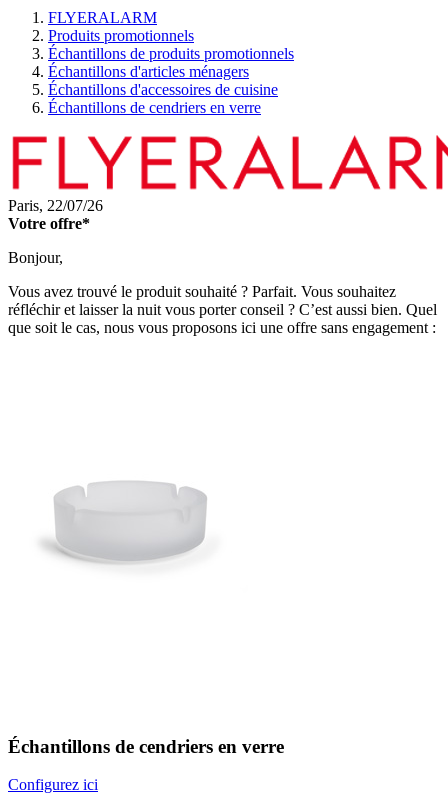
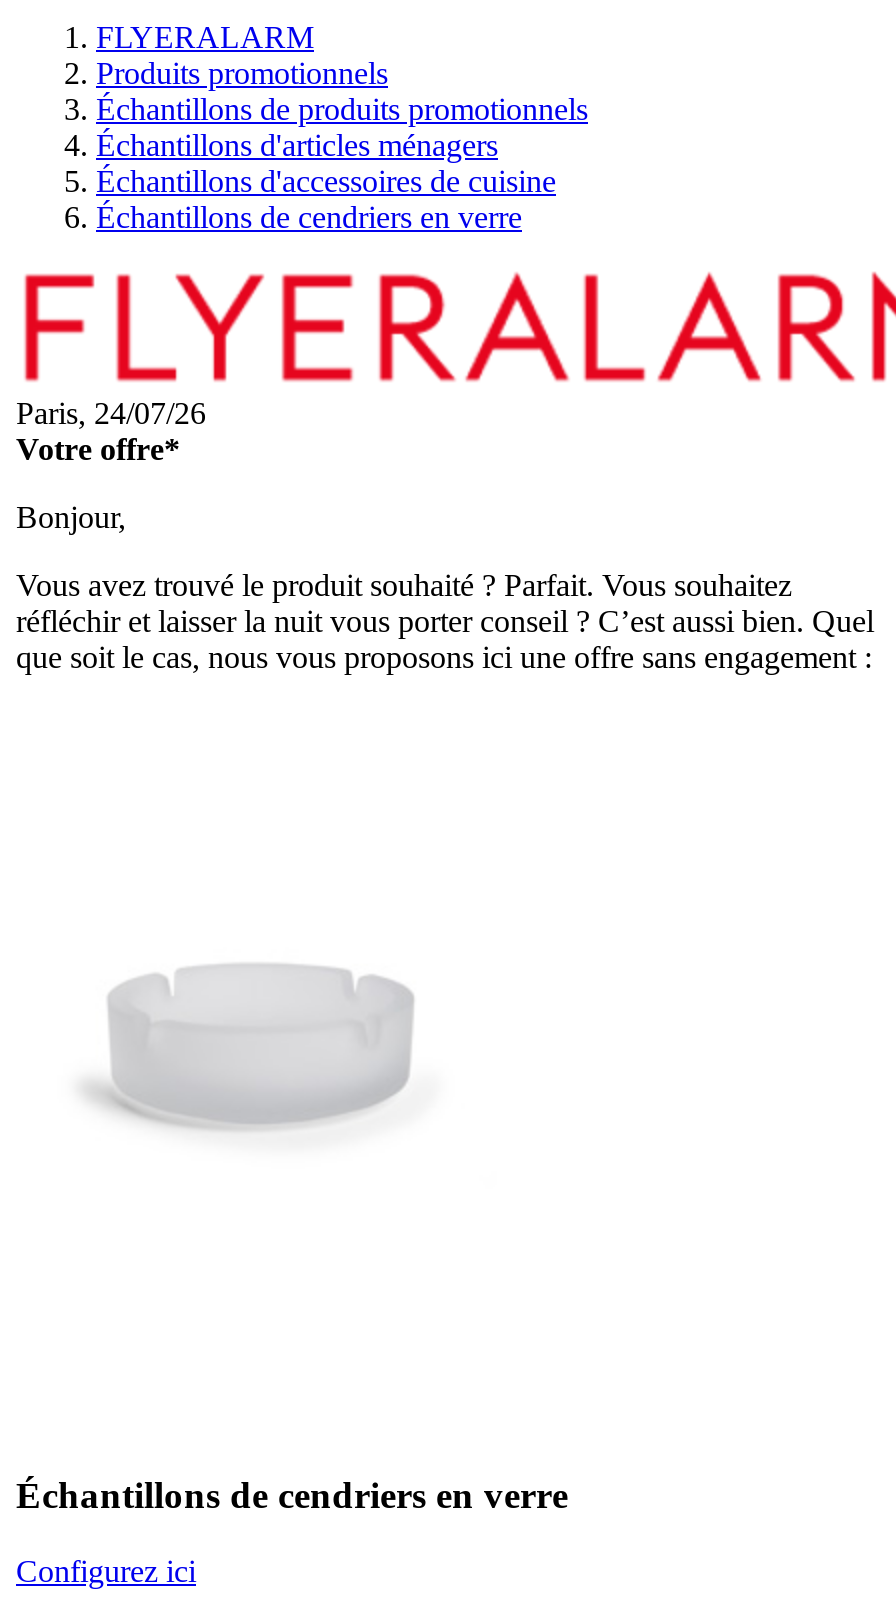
- Paris, 22/07/26
+ Paris, 24/07/26
